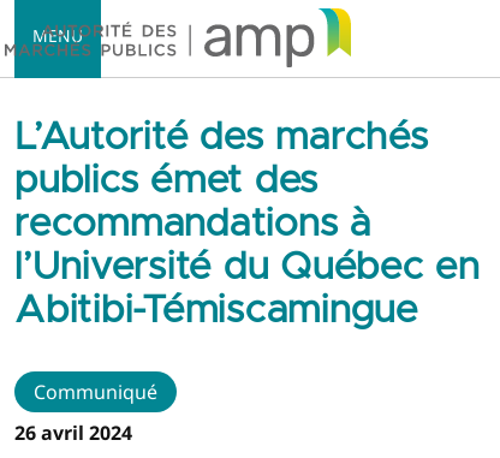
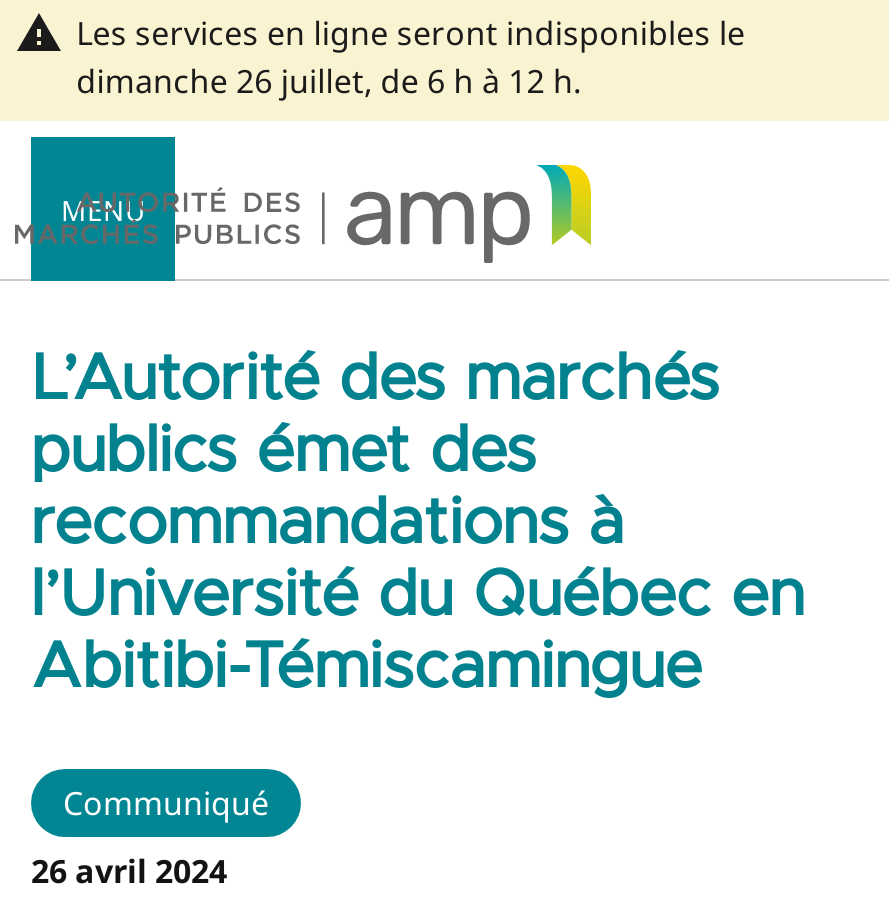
+ Les services en ligne seront indisponibles le
+ dimanche 26 juillet, de 6 h à 12 h.
